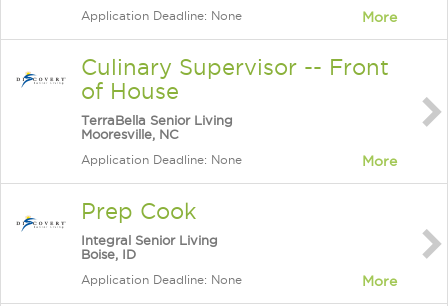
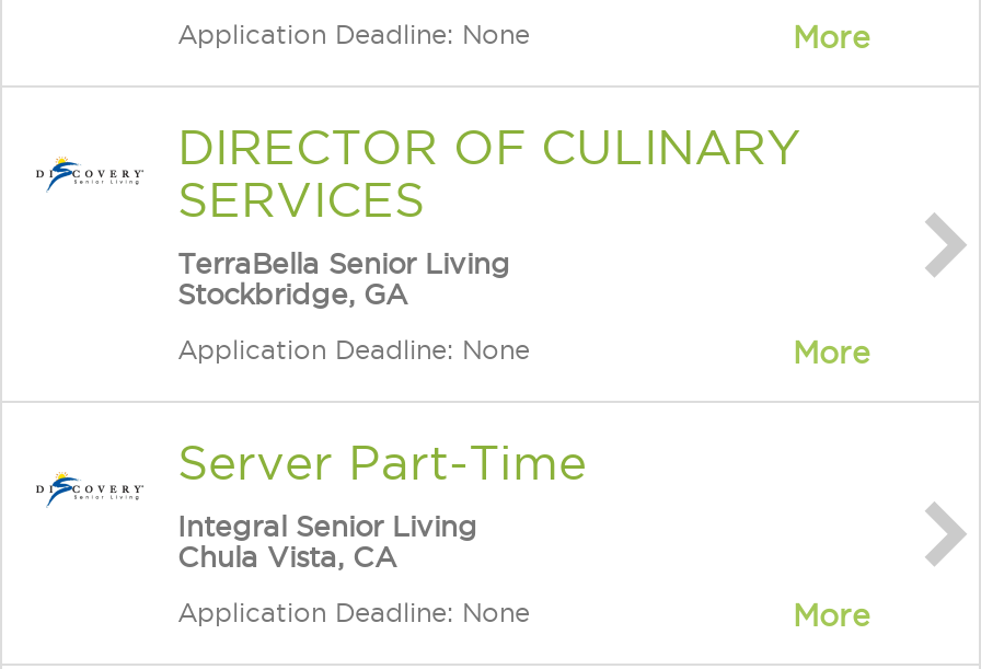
- Culinary Supervisor -- Front
- of House
+ DIRECTOR OF CULINARY
+ SERVICES

- Mooresville, NC
+ Stockbridge, GA

- Prep Cook
+ Server Part-Time

- Boise, ID
+ Chula Vista, CA
